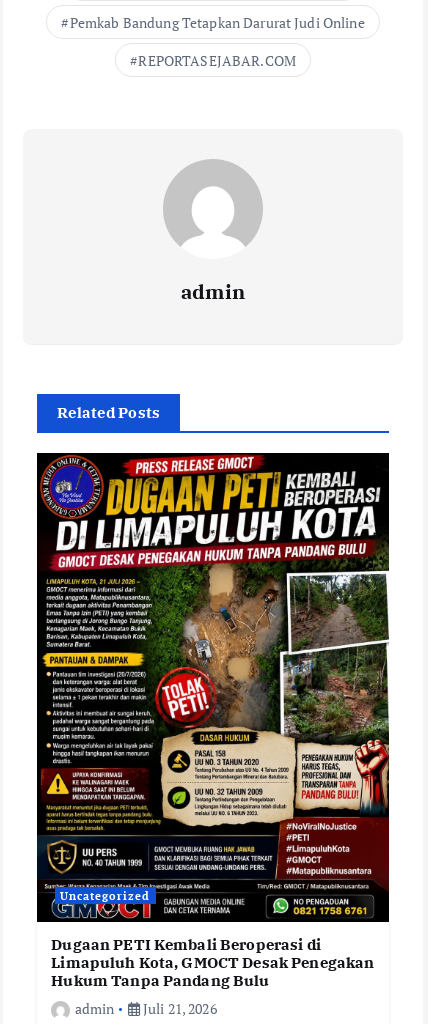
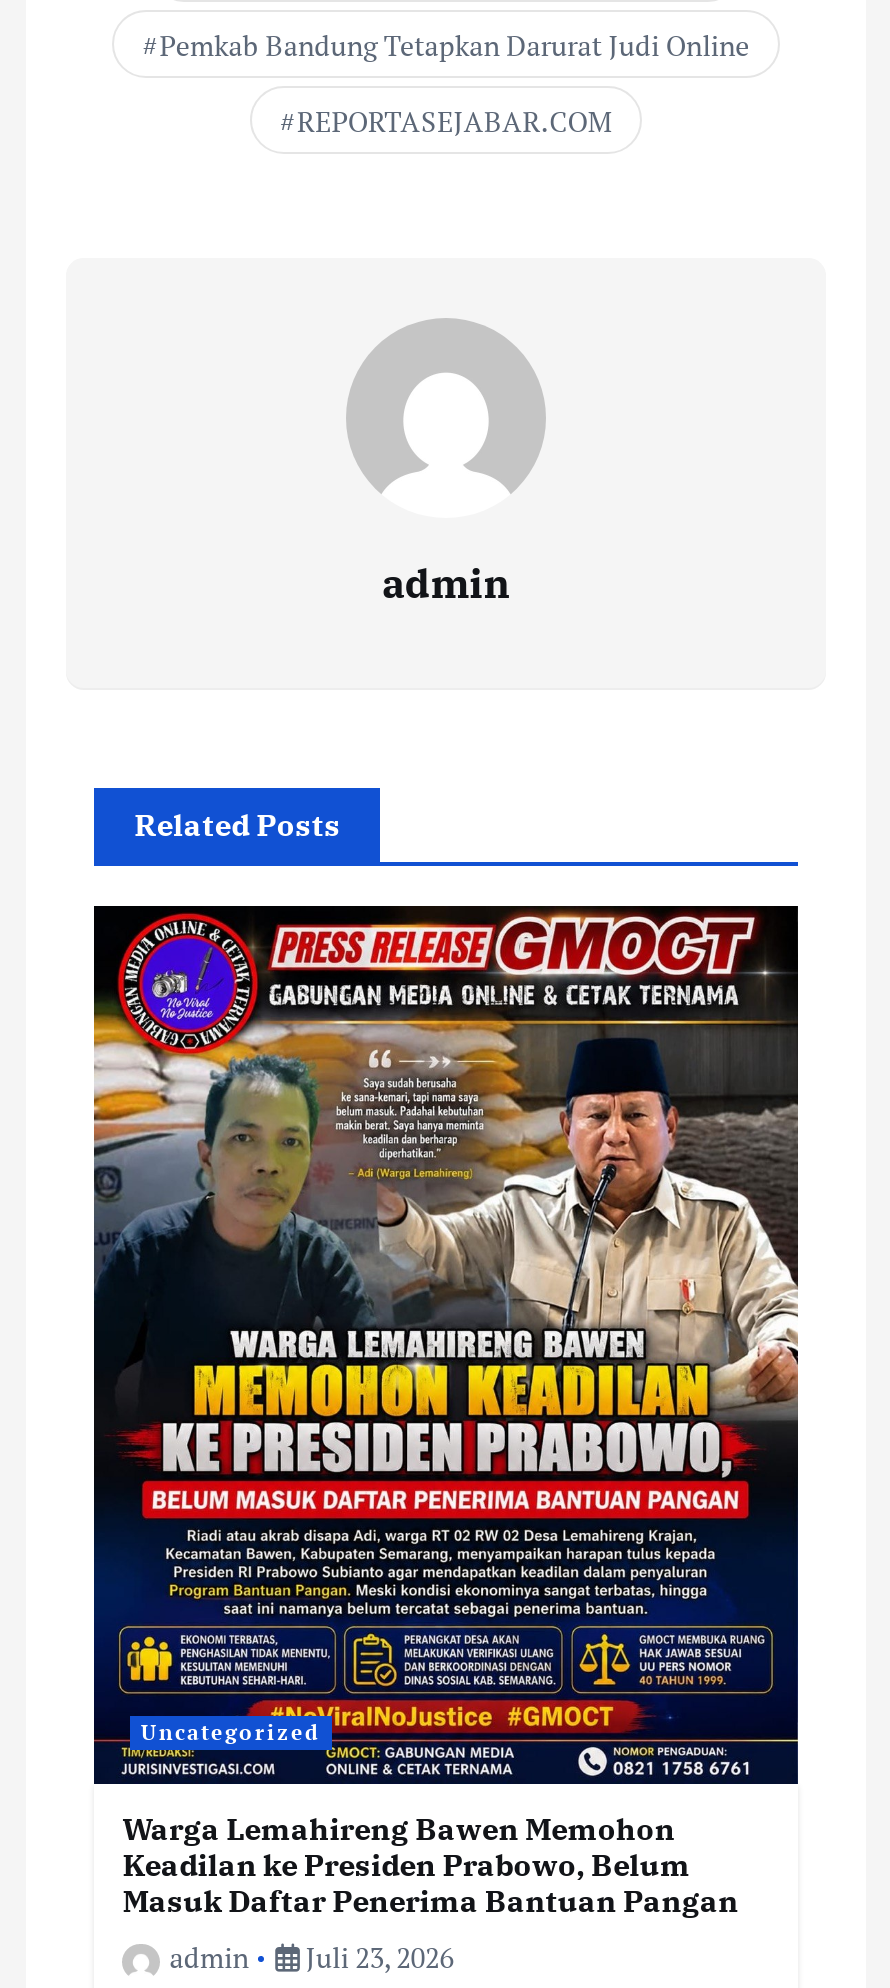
- [image]
- Dugaan PETI Kembali Beroperasi di
- Limapuluh Kota, GMOCT Desak Penegakan
- Hukum Tanpa Pandang Bulu
+ [image]
+ Warga Lemahireng Bawen Memohon
+ Keadilan ke Presiden Prabowo, Belum
+ Masuk Daftar Penerima Bantuan Pangan

- admin Juli 21, 2026
+ admin Juli 23, 2026
